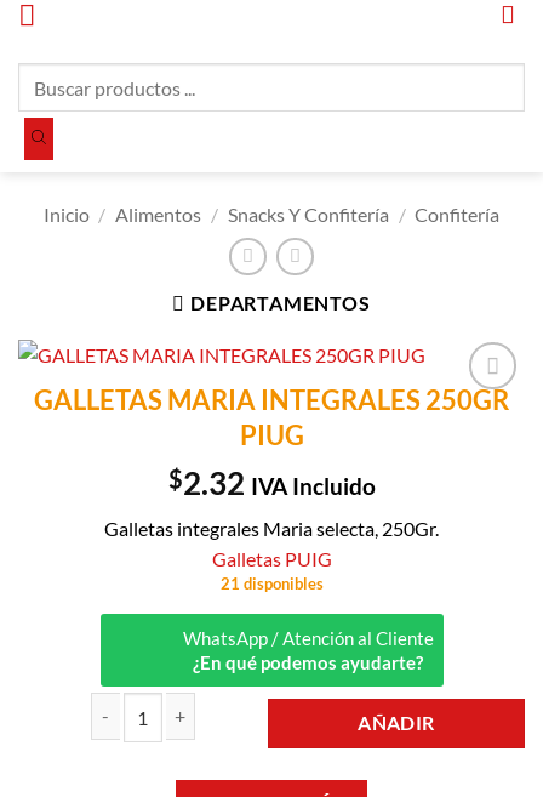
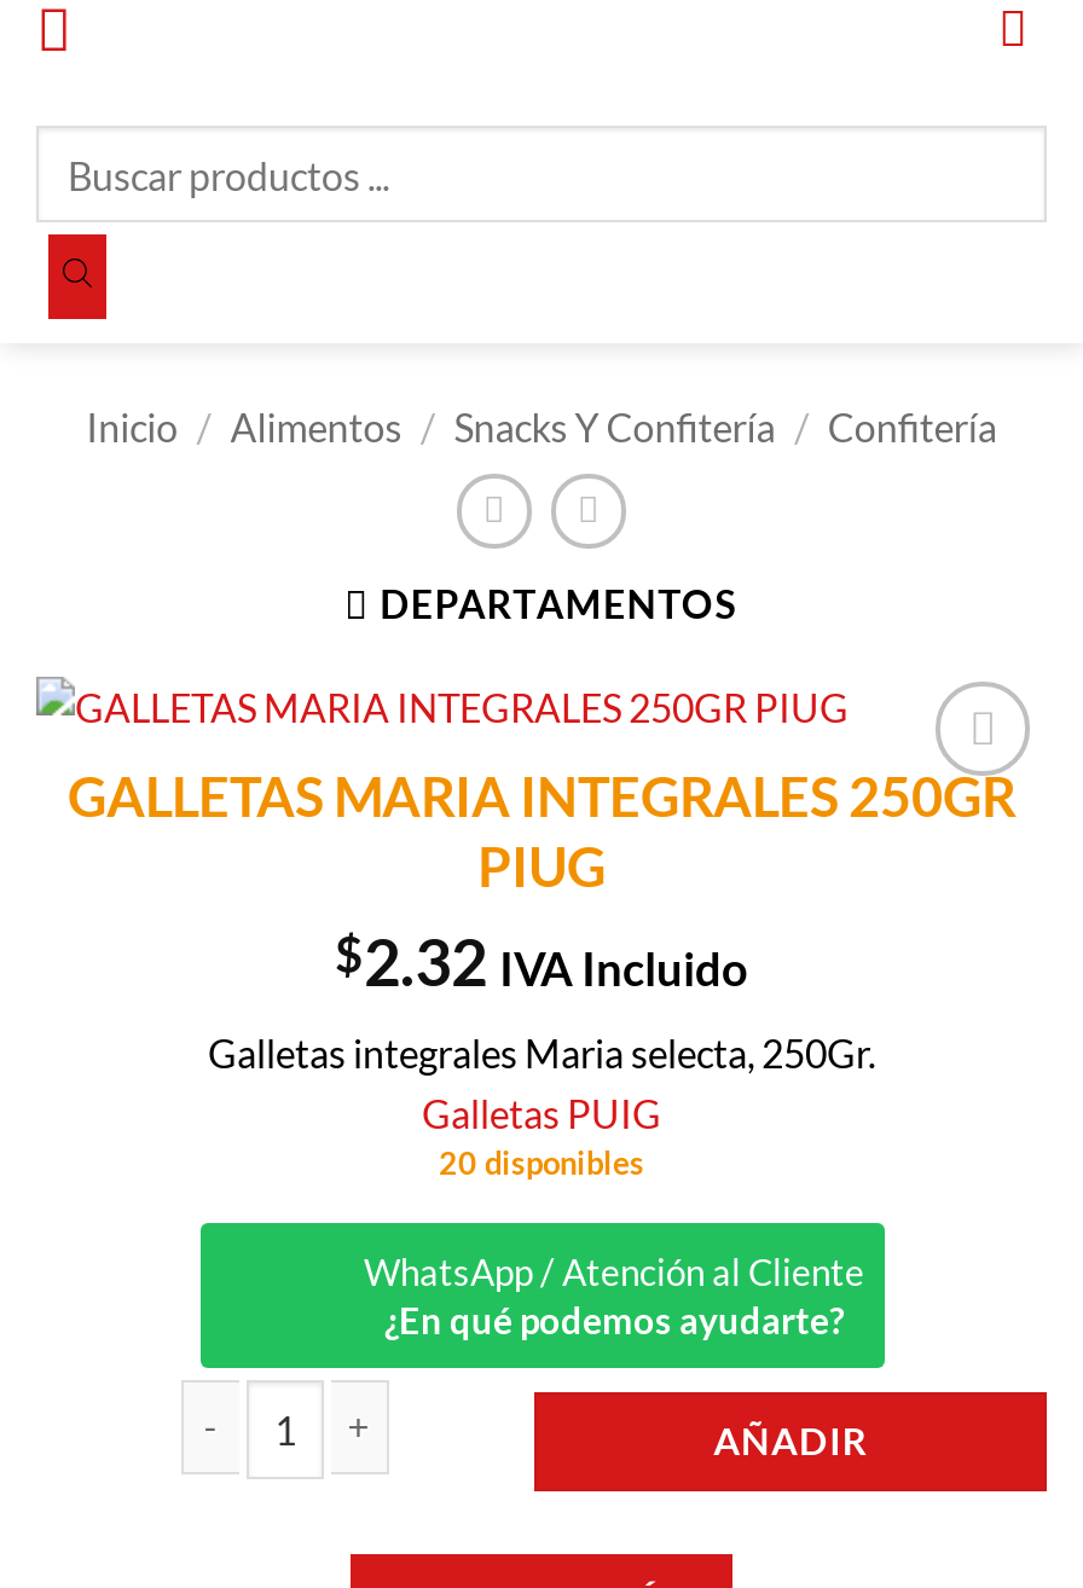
- 21 disponibles
+ 20 disponibles
